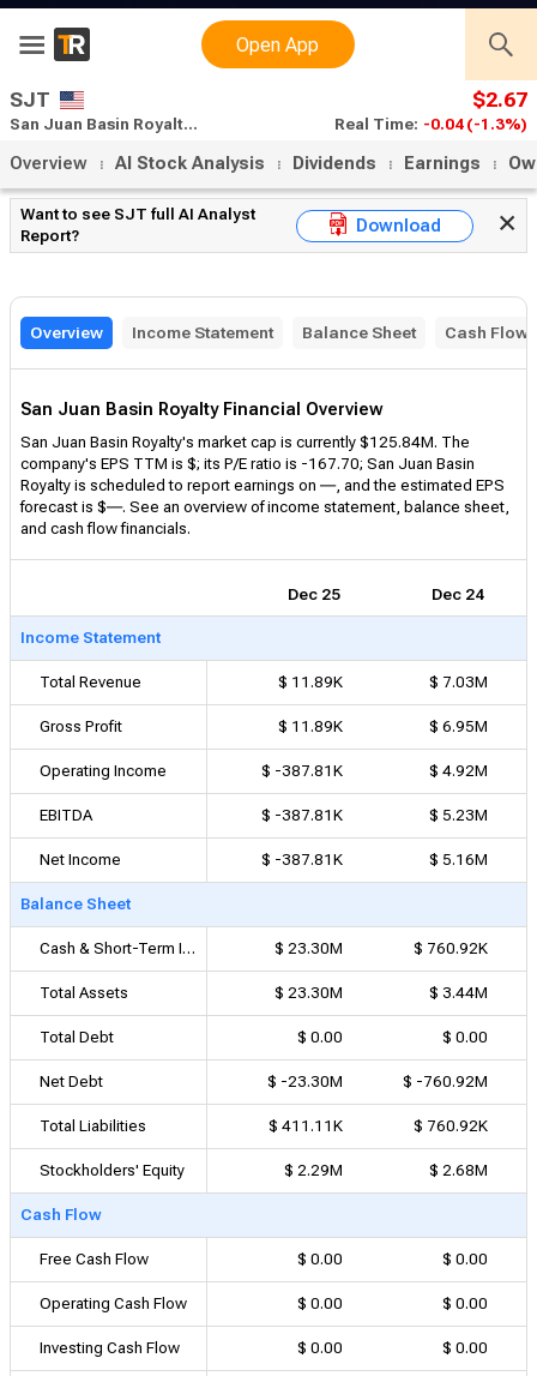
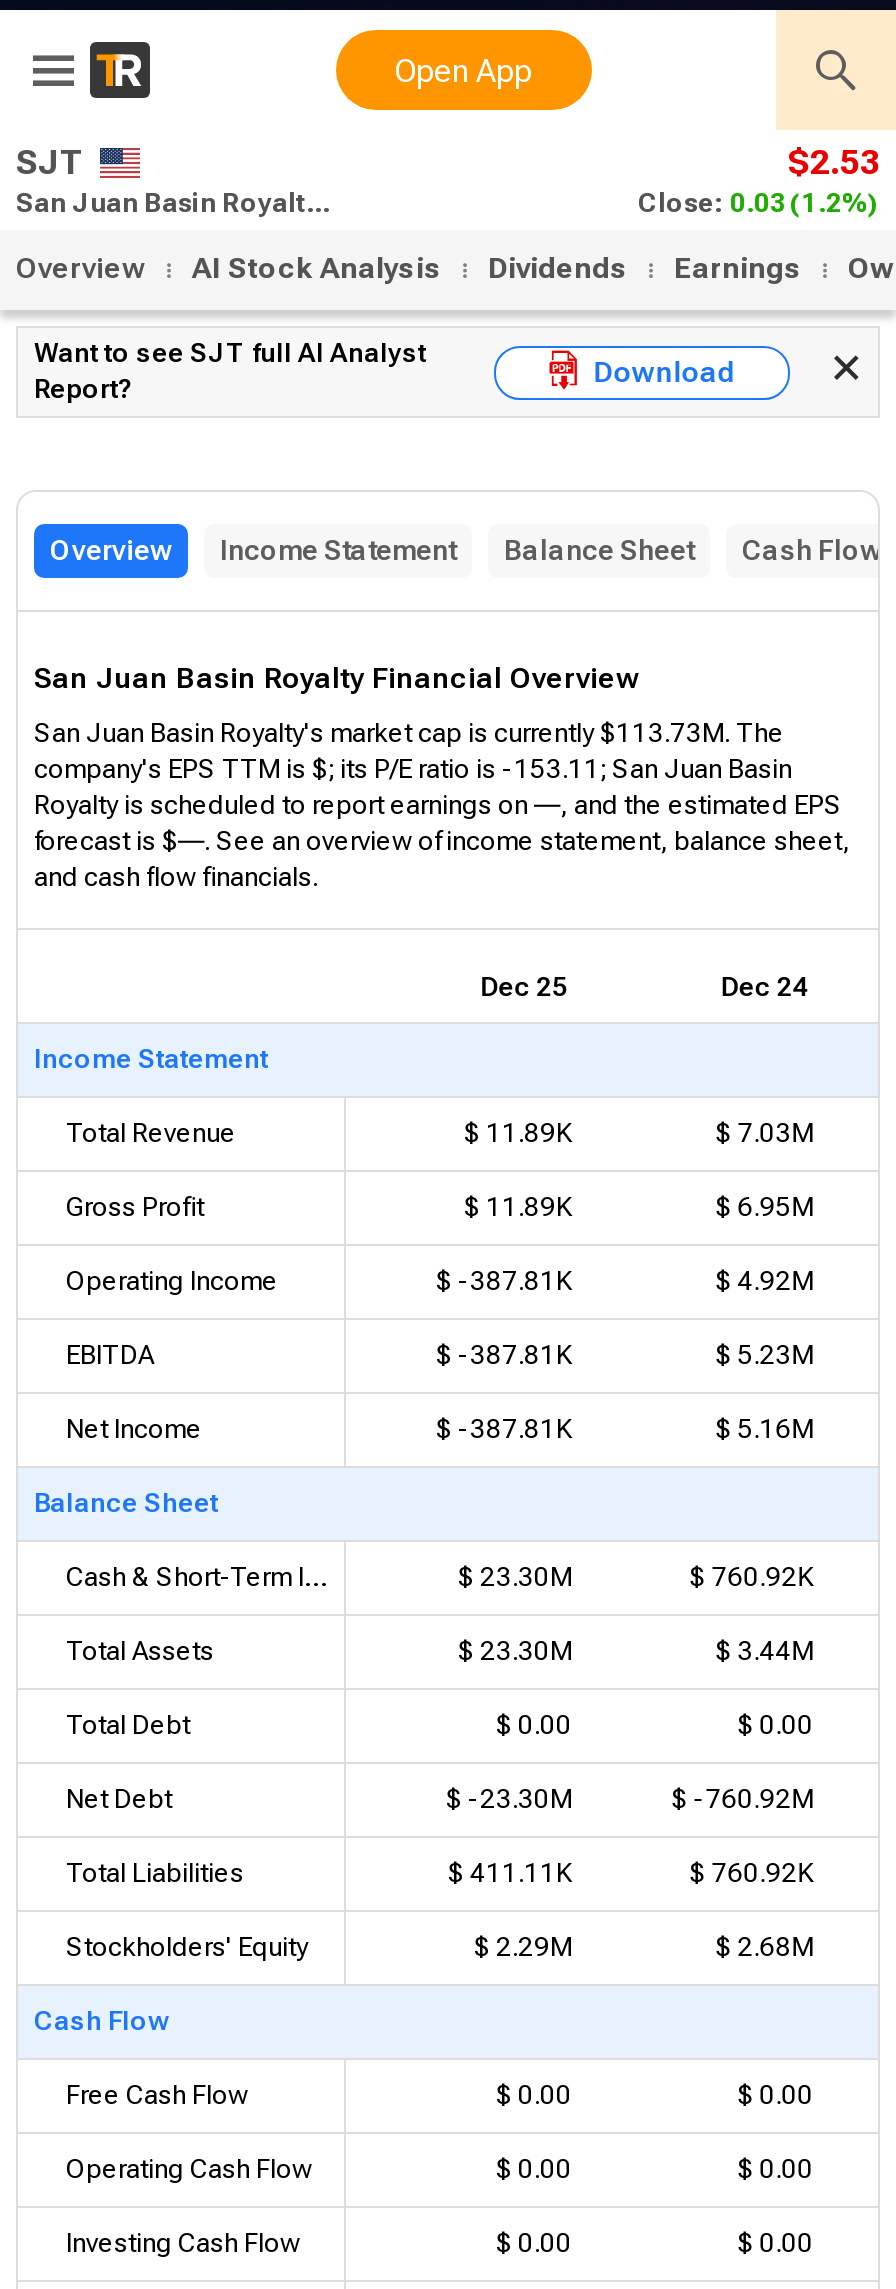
- $2.67
- Real Time: -0.04 (-1.3%)
+ $2.53
+ Close: 0.03 (1.2%)

- San Juan Basin Royalty's market cap is currently $125.84M. The
+ San Juan Basin Royalty's market cap is currently $113.73M. The

- company's EPS TTM is $; its P/E ratio is -167.70; San Juan Basin
+ company's EPS TTM is $; its P/E ratio is -153.11; San Juan Basin
